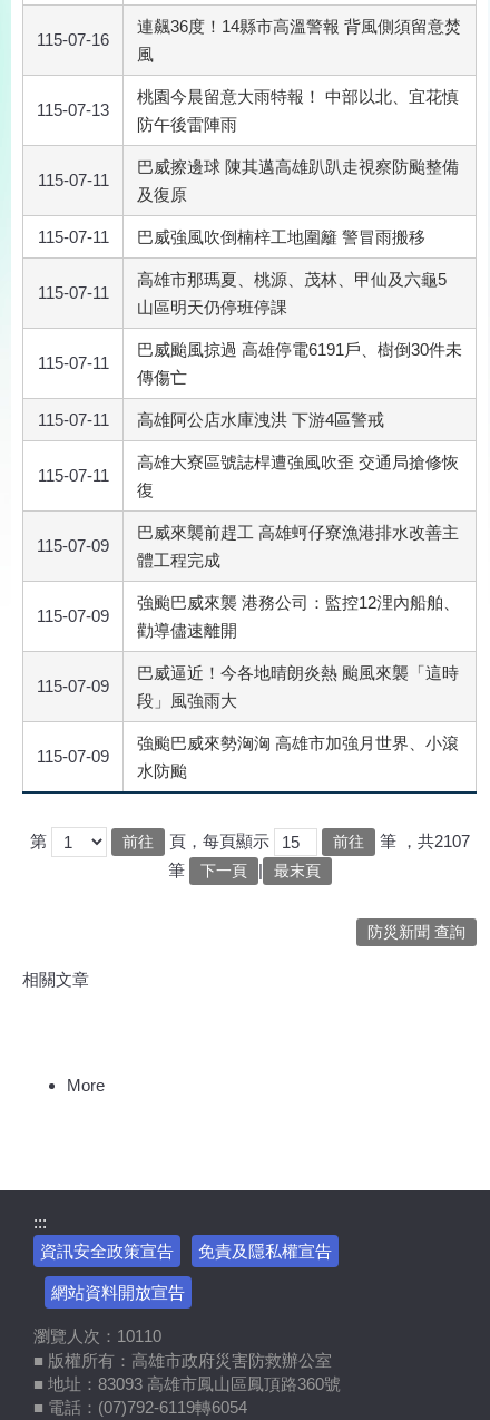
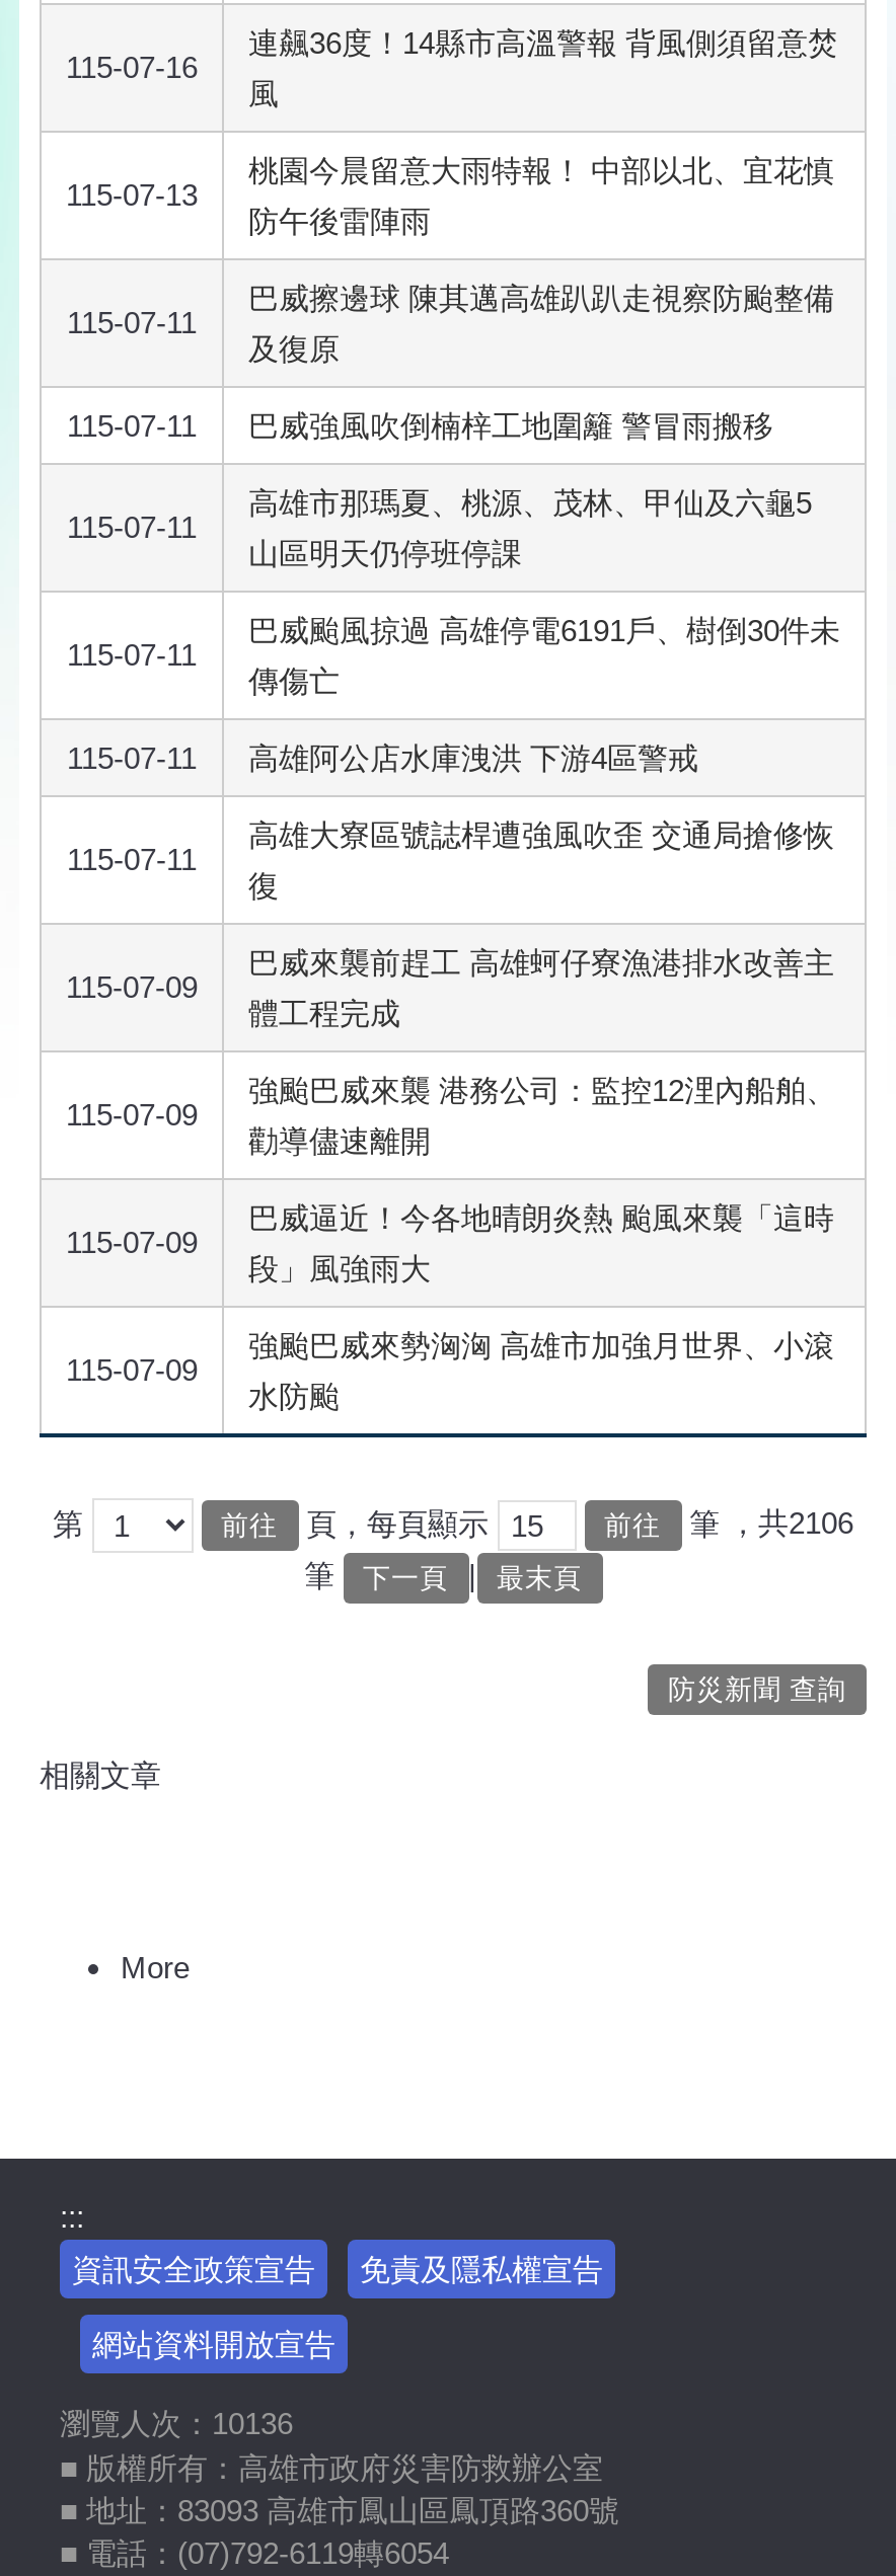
- 筆 ，共2107
+ 筆 ，共2106

- 瀏覽人次：10110
+ 瀏覽人次：10136
